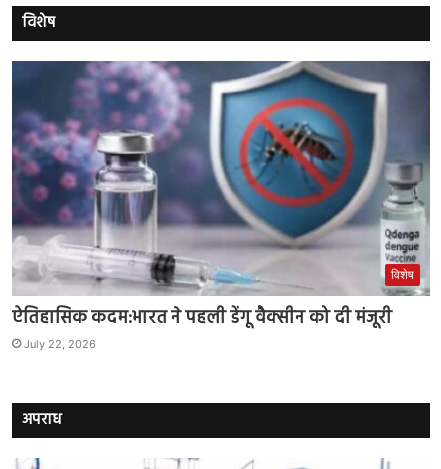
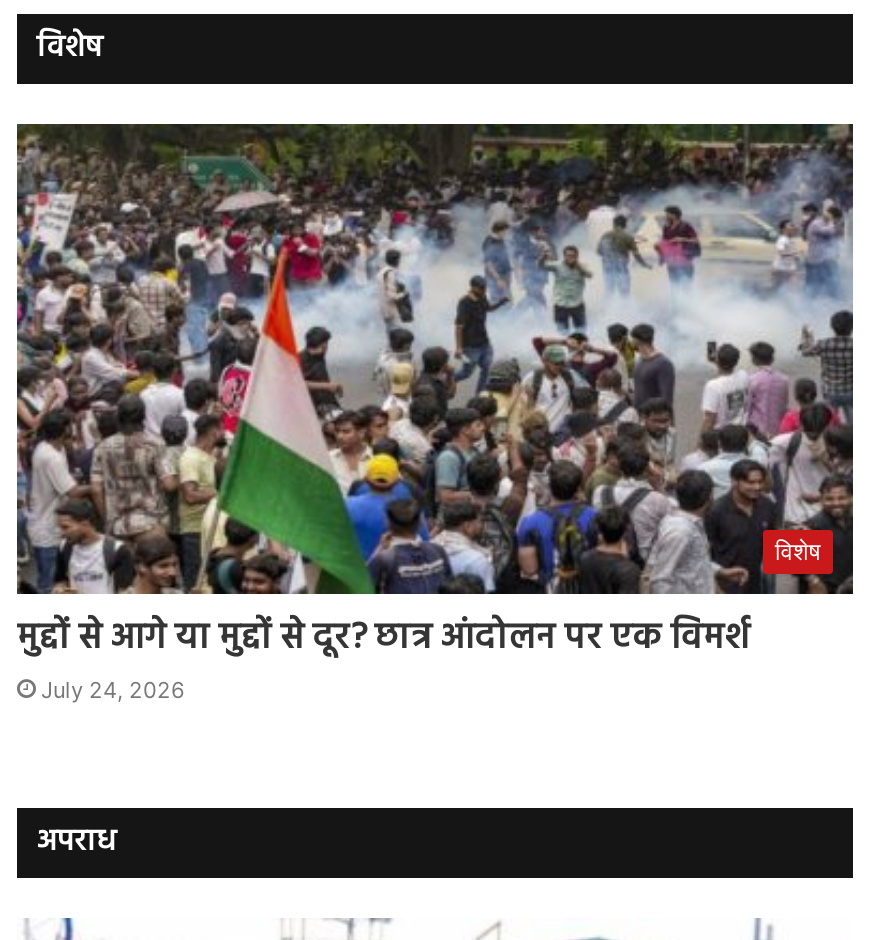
- [image]
- ऐतिहासिक कदम:भारत ने पहली डेंगू वैक्सीन को दी मंजूरी
- July 22, 2026
+ [image]
+ मुद्दों से आगे या मुद्दों से दूर? छात्र आंदोलन पर एक विमर्श
+ July 24, 2026
